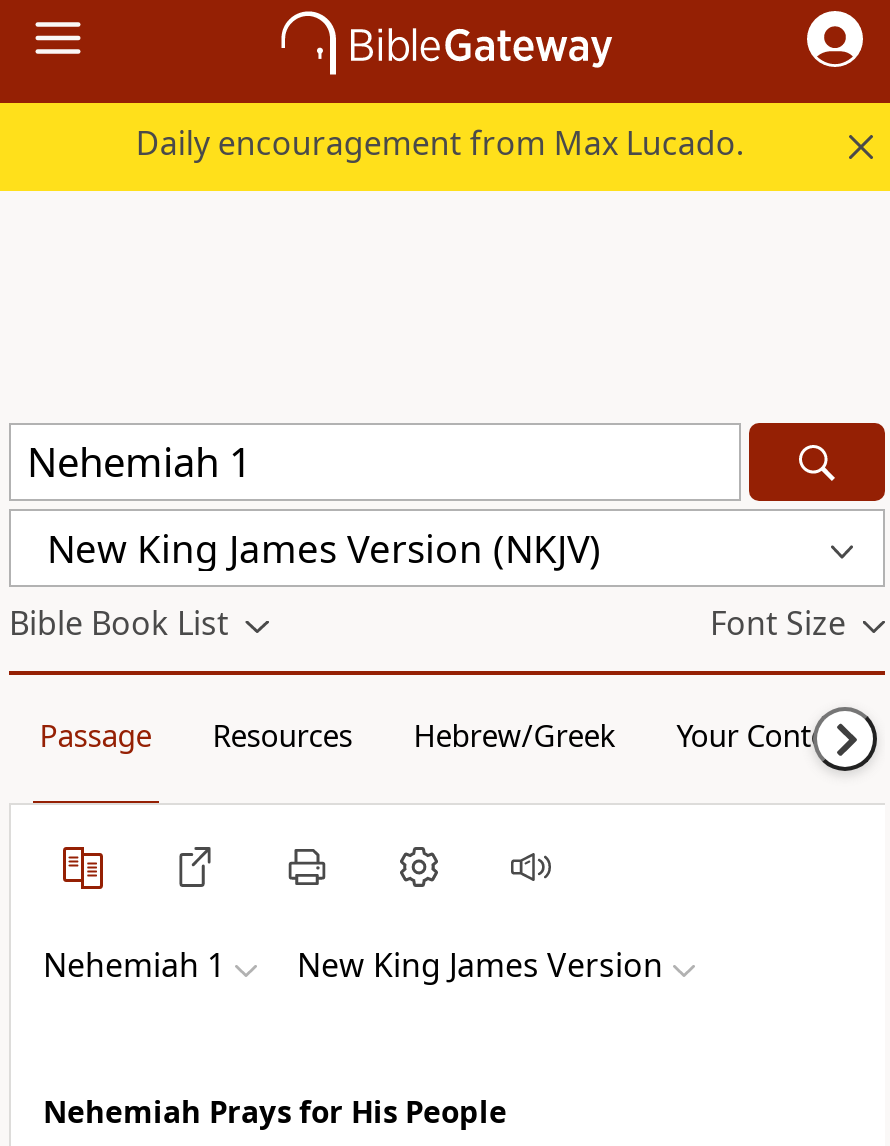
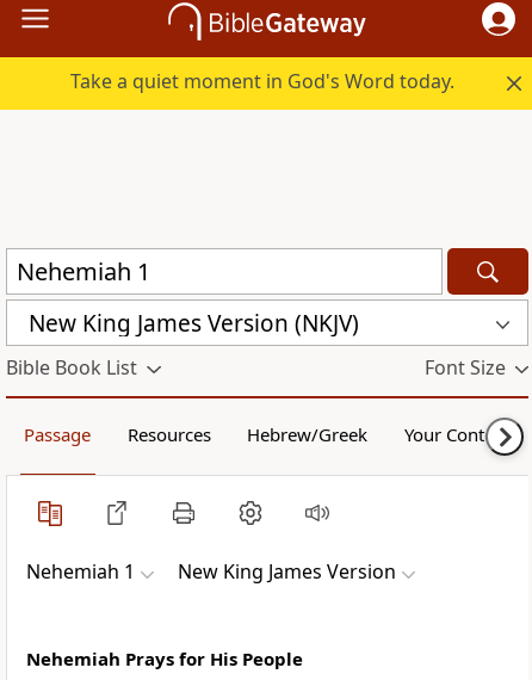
- Daily encouragement from Max Lucado.
+ Take a quiet moment in God's Word today.
